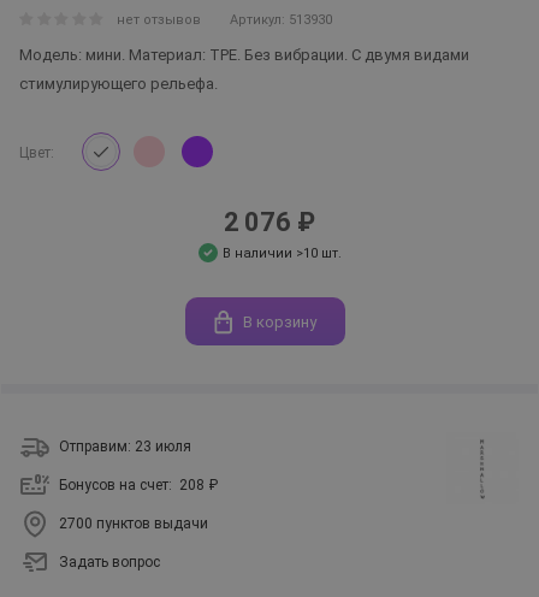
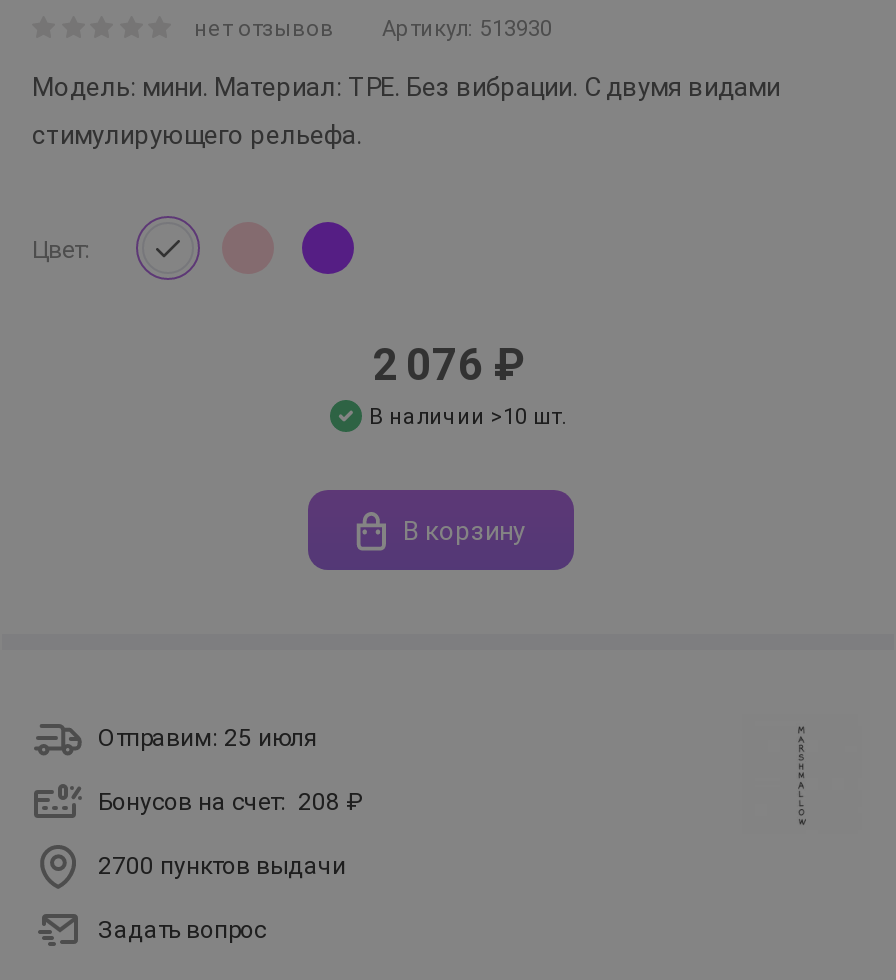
- Отправим: 23 июля
+ Отправим: 25 июля
